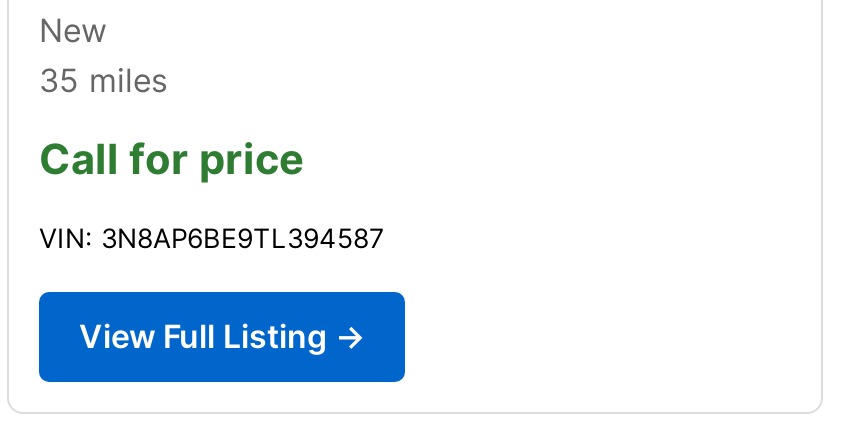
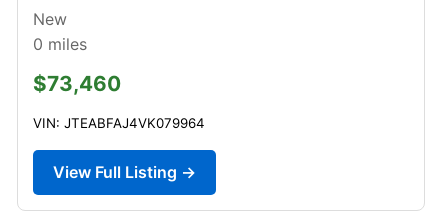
- 35 miles
+ 0 miles

- Call for price
+ $73,460

- VIN: 3N8AP6BE9TL394587
+ VIN: JTEABFAJ4VK079964
